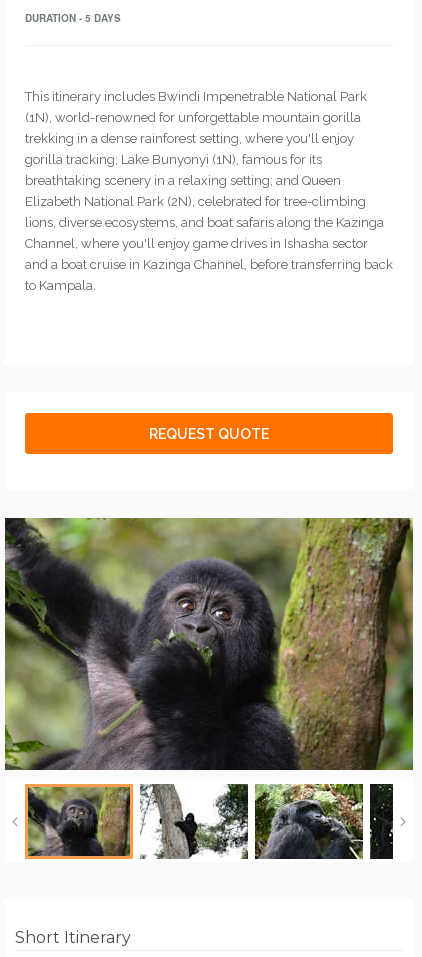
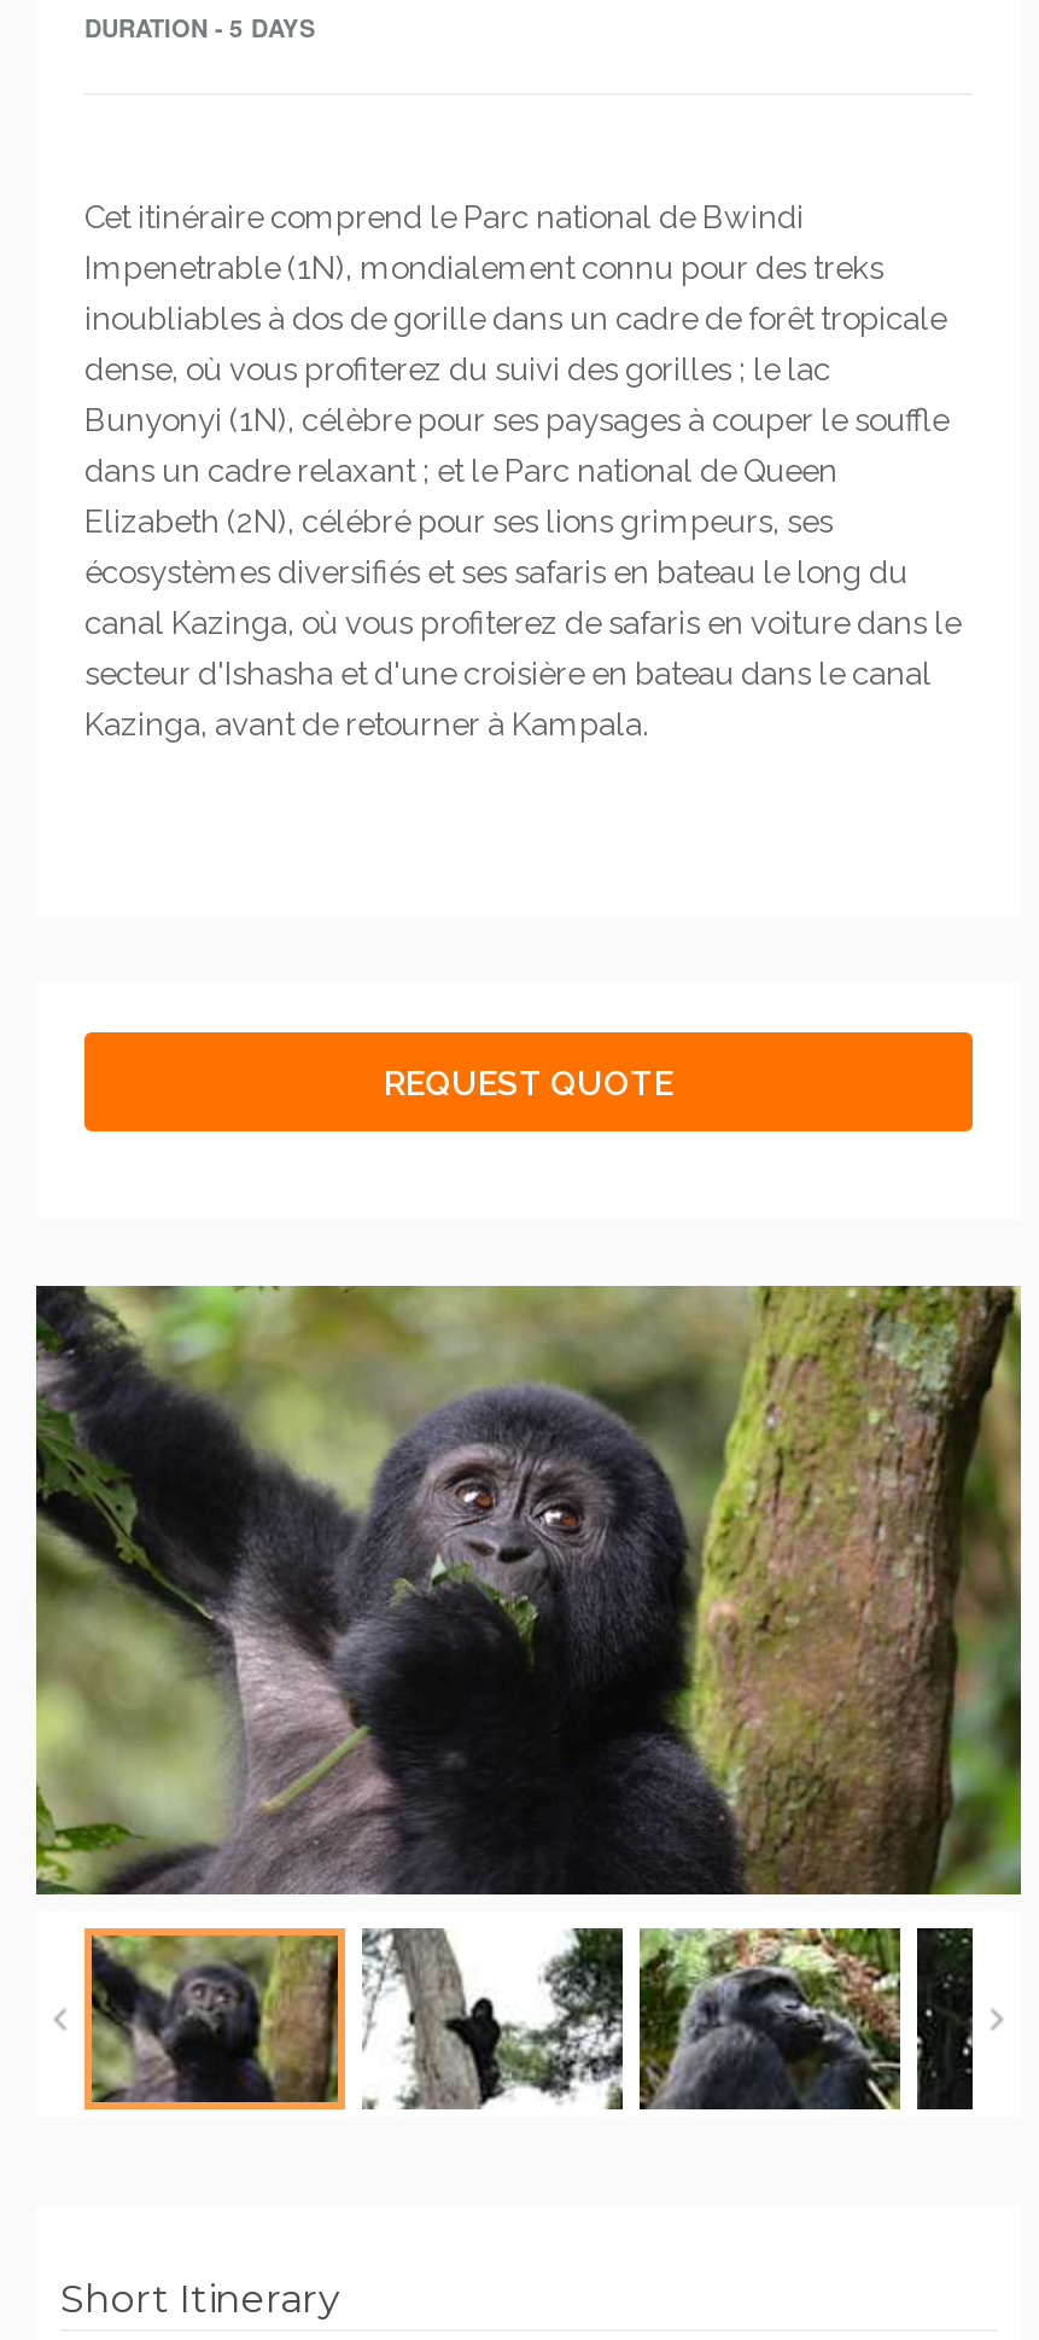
- This itinerary includes Bwindi Impenetrable National Park
- (1N), world-renowned for unforgettable mountain gorilla
- trekking in a dense rainforest setting, where you'll enjoy
- gorilla tracking; Lake Bunyonyi (1N), famous for its
- breathtaking scenery in a relaxing setting; and Queen
- Elizabeth National Park (2N), celebrated for tree-climbing
- lions, diverse ecosystems, and boat safaris along the Kazinga
- Channel, where you'll enjoy game drives in Ishasha sector
- and a boat cruise in Kazinga Channel, before transferring back
- to Kampala.
+ Cet itinéraire comprend le Parc national de Bwindi
+ Impenetrable (1N), mondialement connu pour des treks
+ inoubliables à dos de gorille dans un cadre de forêt tropicale
+ dense, où vous profiterez du suivi des gorilles ; le lac
+ Bunyonyi (1N), célèbre pour ses paysages à couper le souffle
+ dans un cadre relaxant ; et le Parc national de Queen
+ Elizabeth (2N), célébré pour ses lions grimpeurs, ses
+ écosystèmes diversifiés et ses safaris en bateau le long du
+ canal Kazinga, où vous profiterez de safaris en voiture dans le
+ secteur d'Ishasha et d'une croisière en bateau dans le canal
+ Kazinga, avant de retourner à Kampala.
